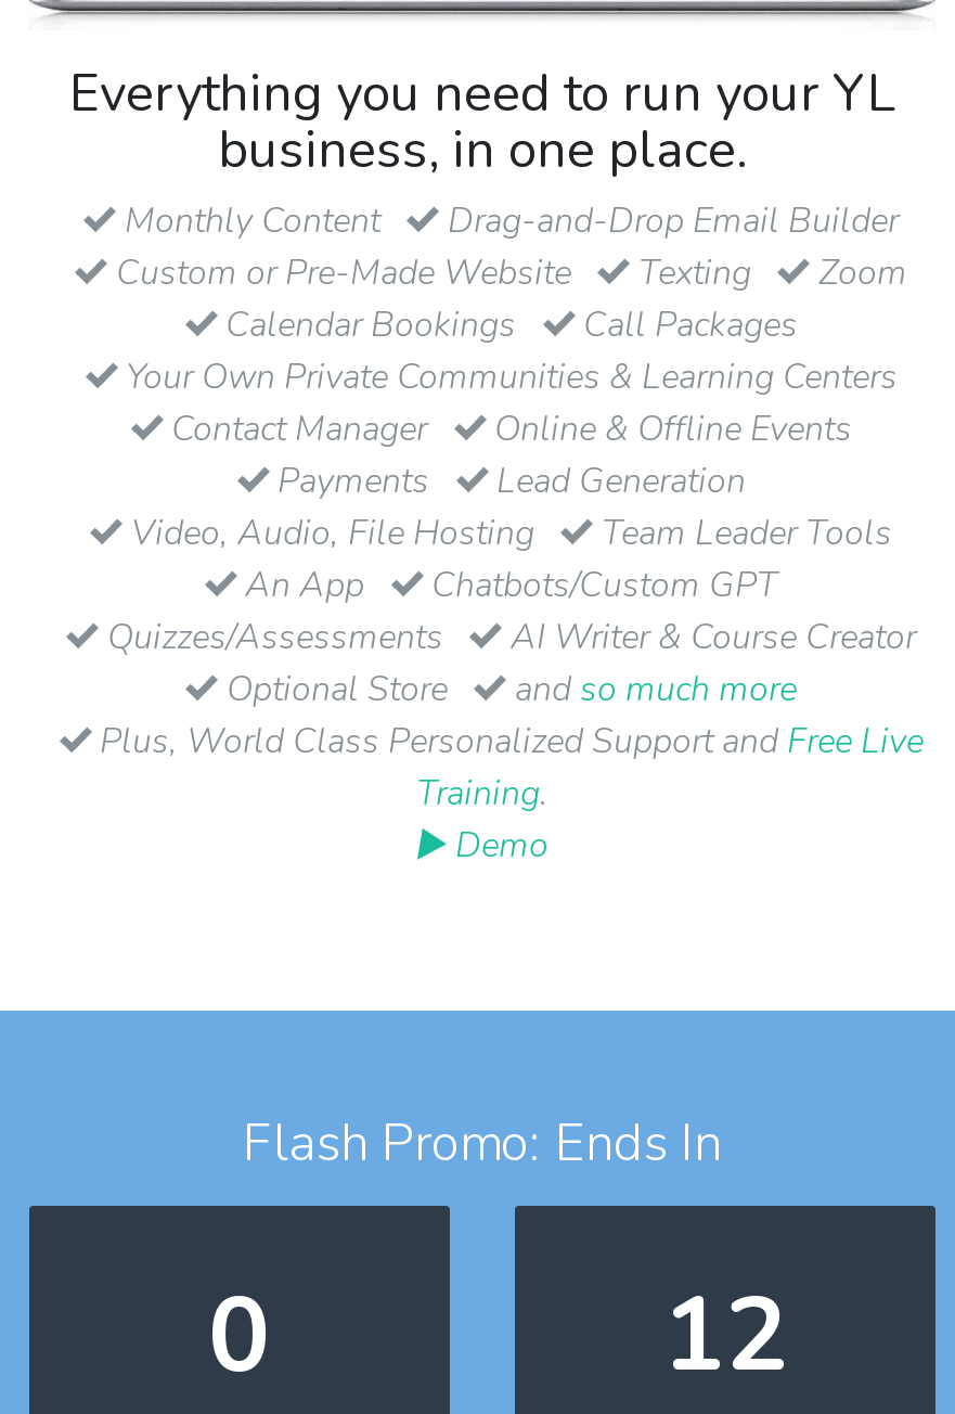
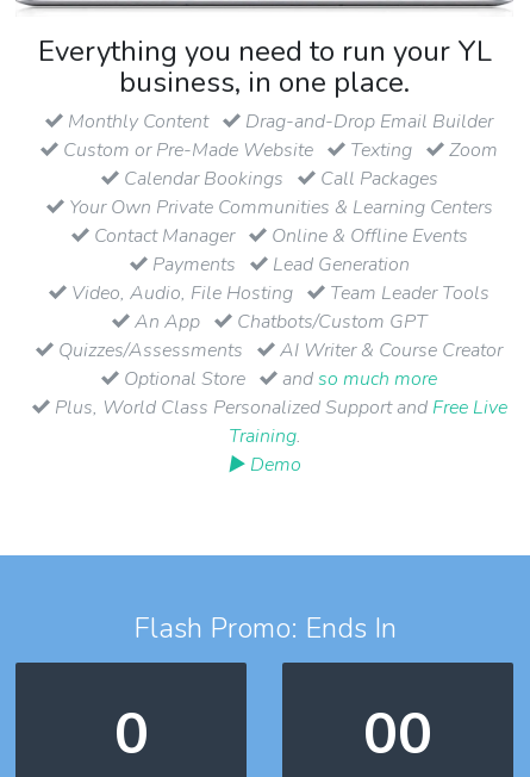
- 12
+ 00
